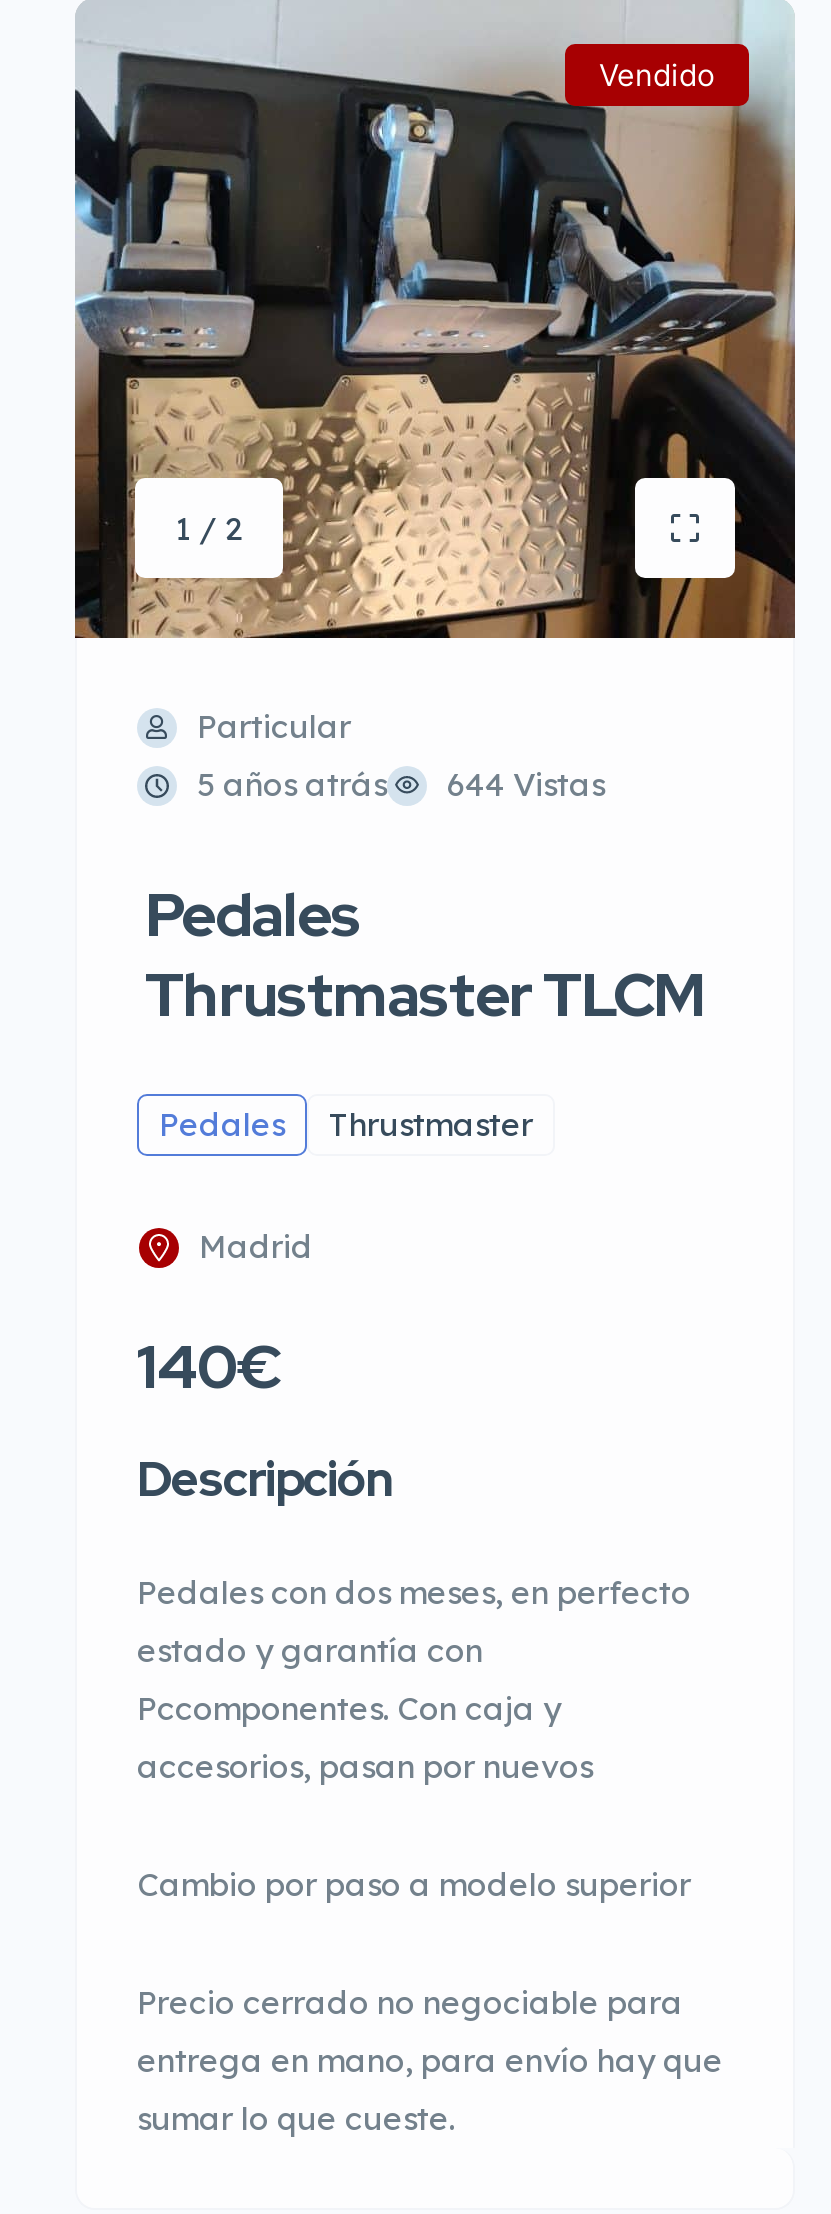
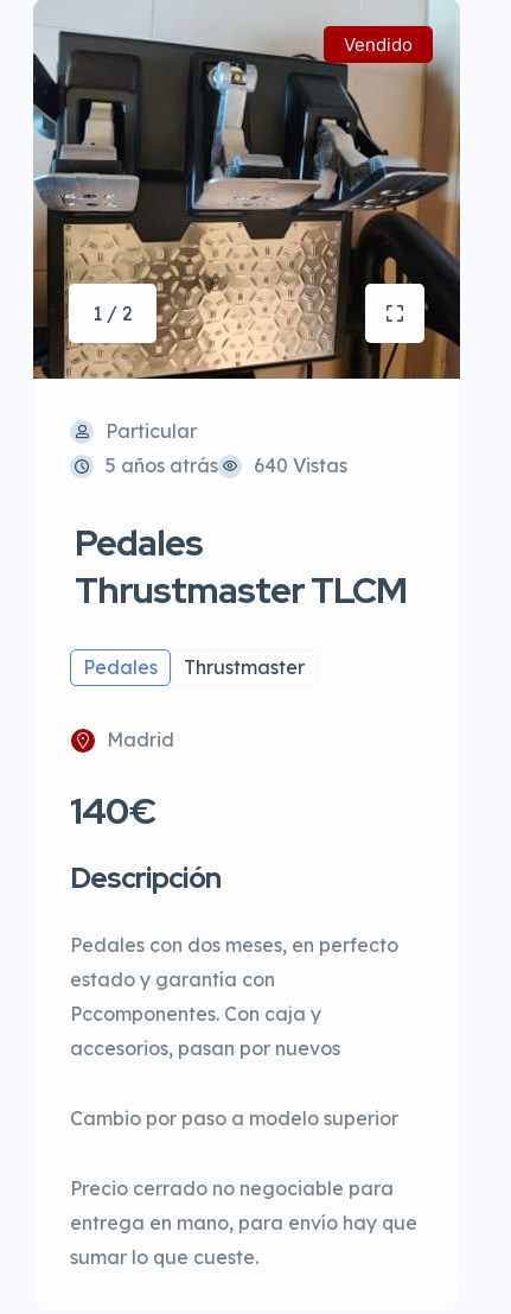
- 5 años atrás 644 Vistas
+ 5 años atrás 640 Vistas
